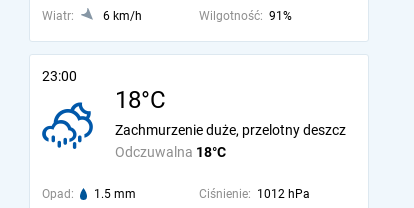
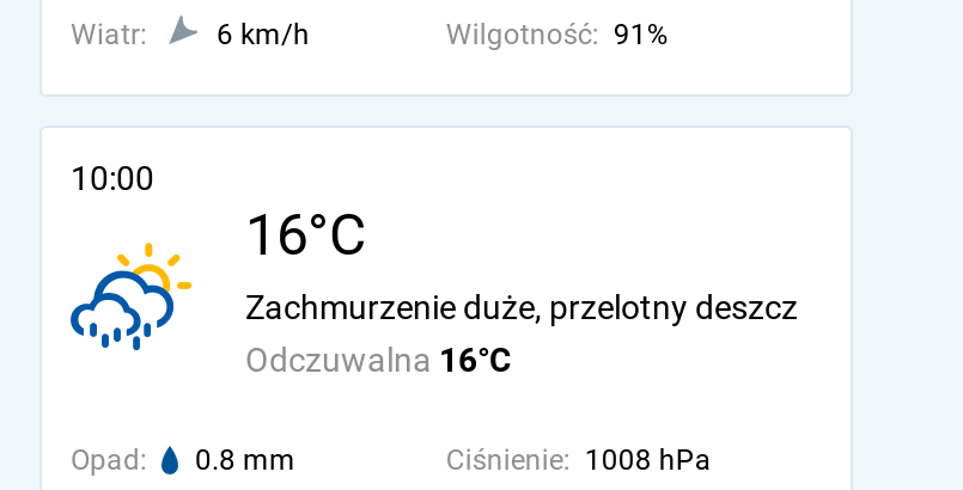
- [image]
- 23:00
- 18°C
+ [image]
+ 10:00
+ 16°C

- Odczuwalna 18°C
+ Odczuwalna 16°C

- Opad: 1.5 mm
+ Opad: 0.8 mm

- Ciśnienie: 1012 hPa
+ Ciśnienie: 1008 hPa
